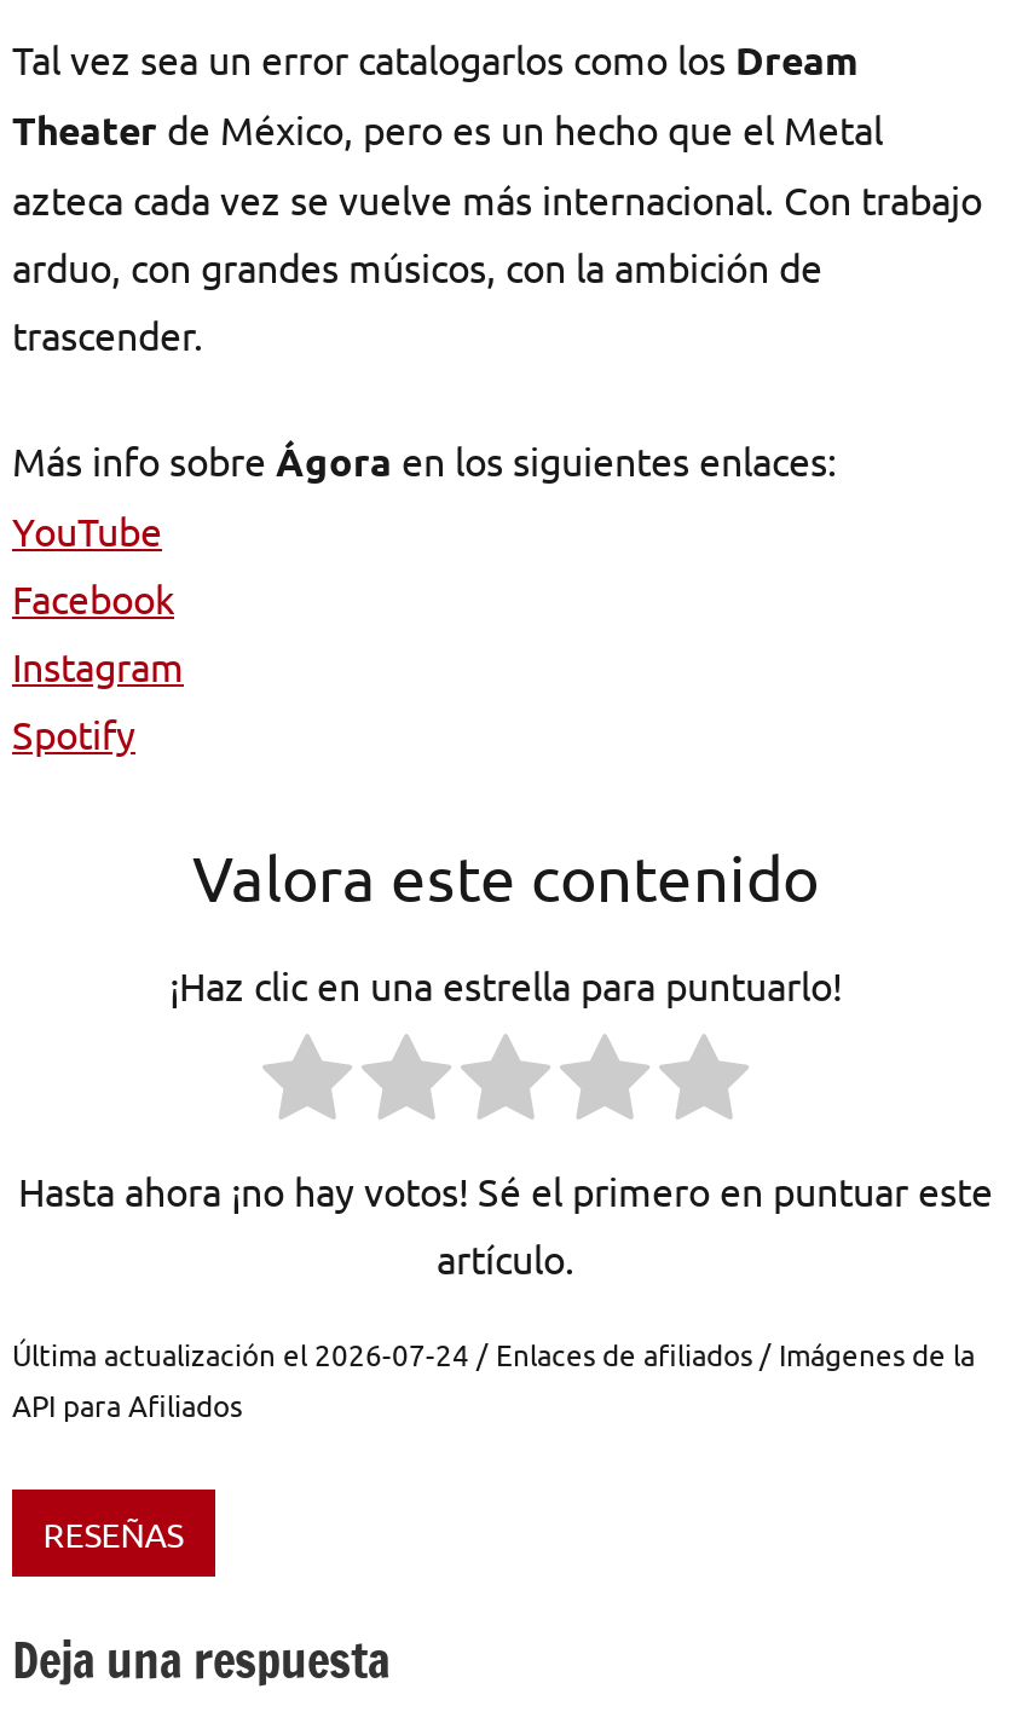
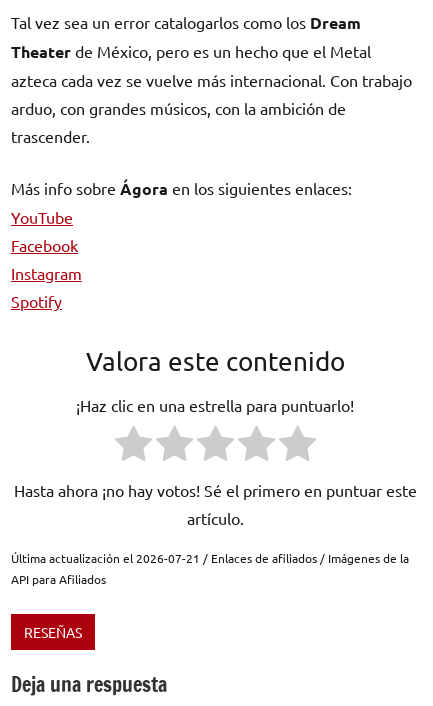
- Última actualización el 2026-07-24 / Enlaces de afiliados / Imágenes de la
+ Última actualización el 2026-07-21 / Enlaces de afiliados / Imágenes de la
